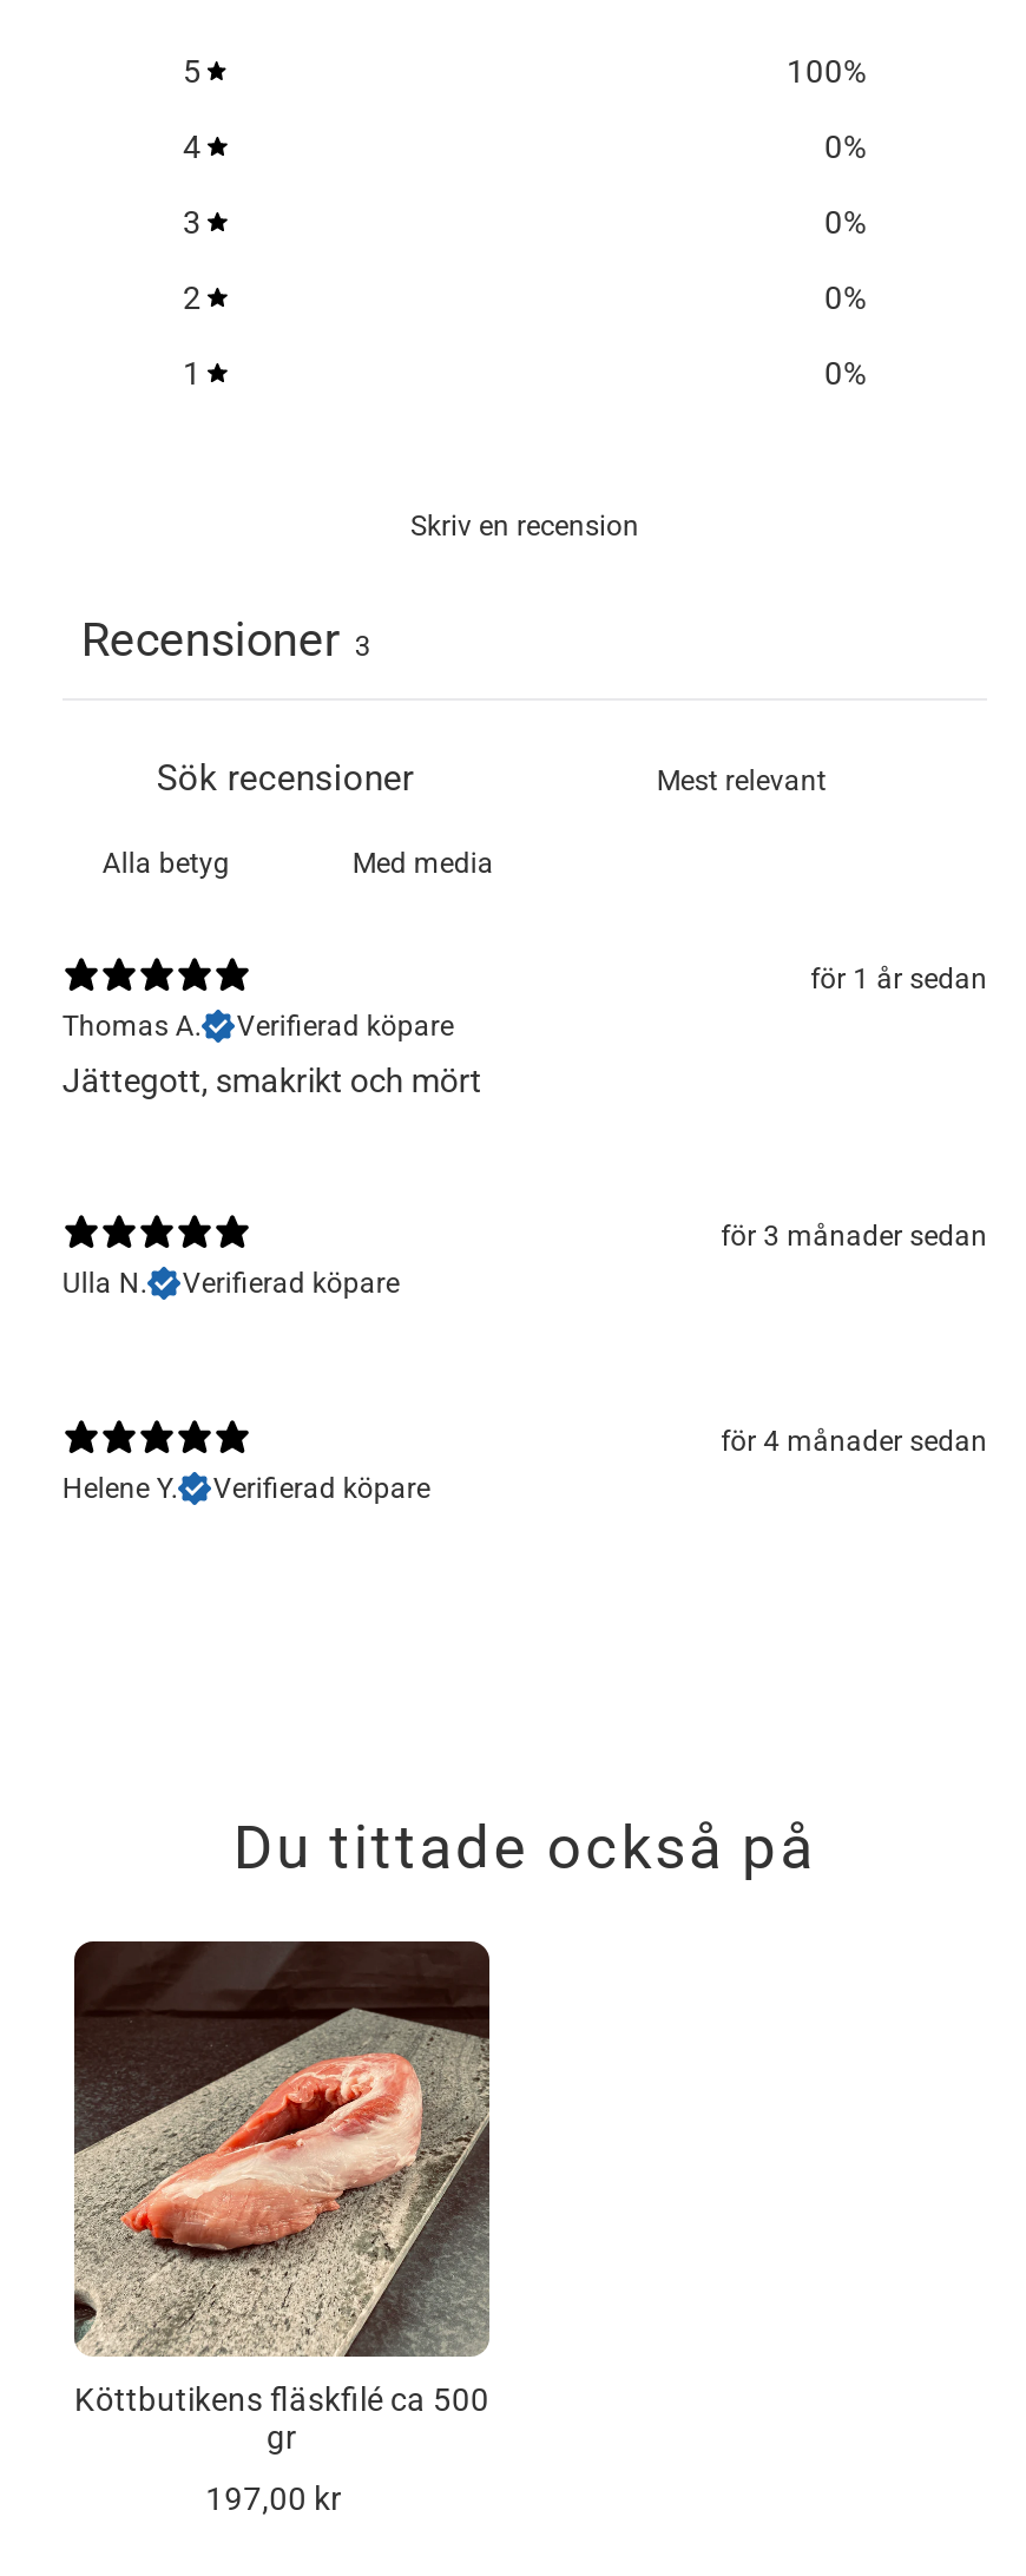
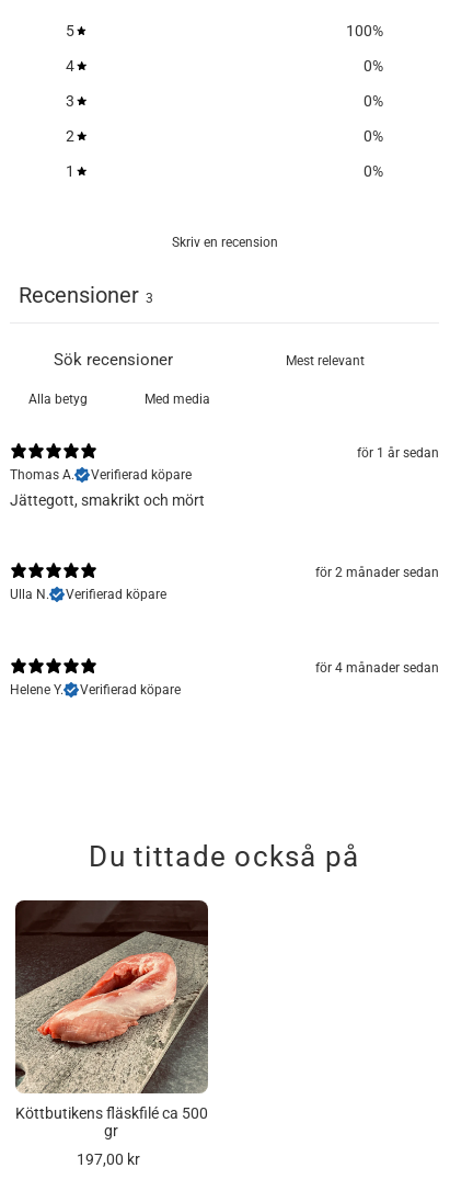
- för 3 månader sedan
+ för 2 månader sedan
